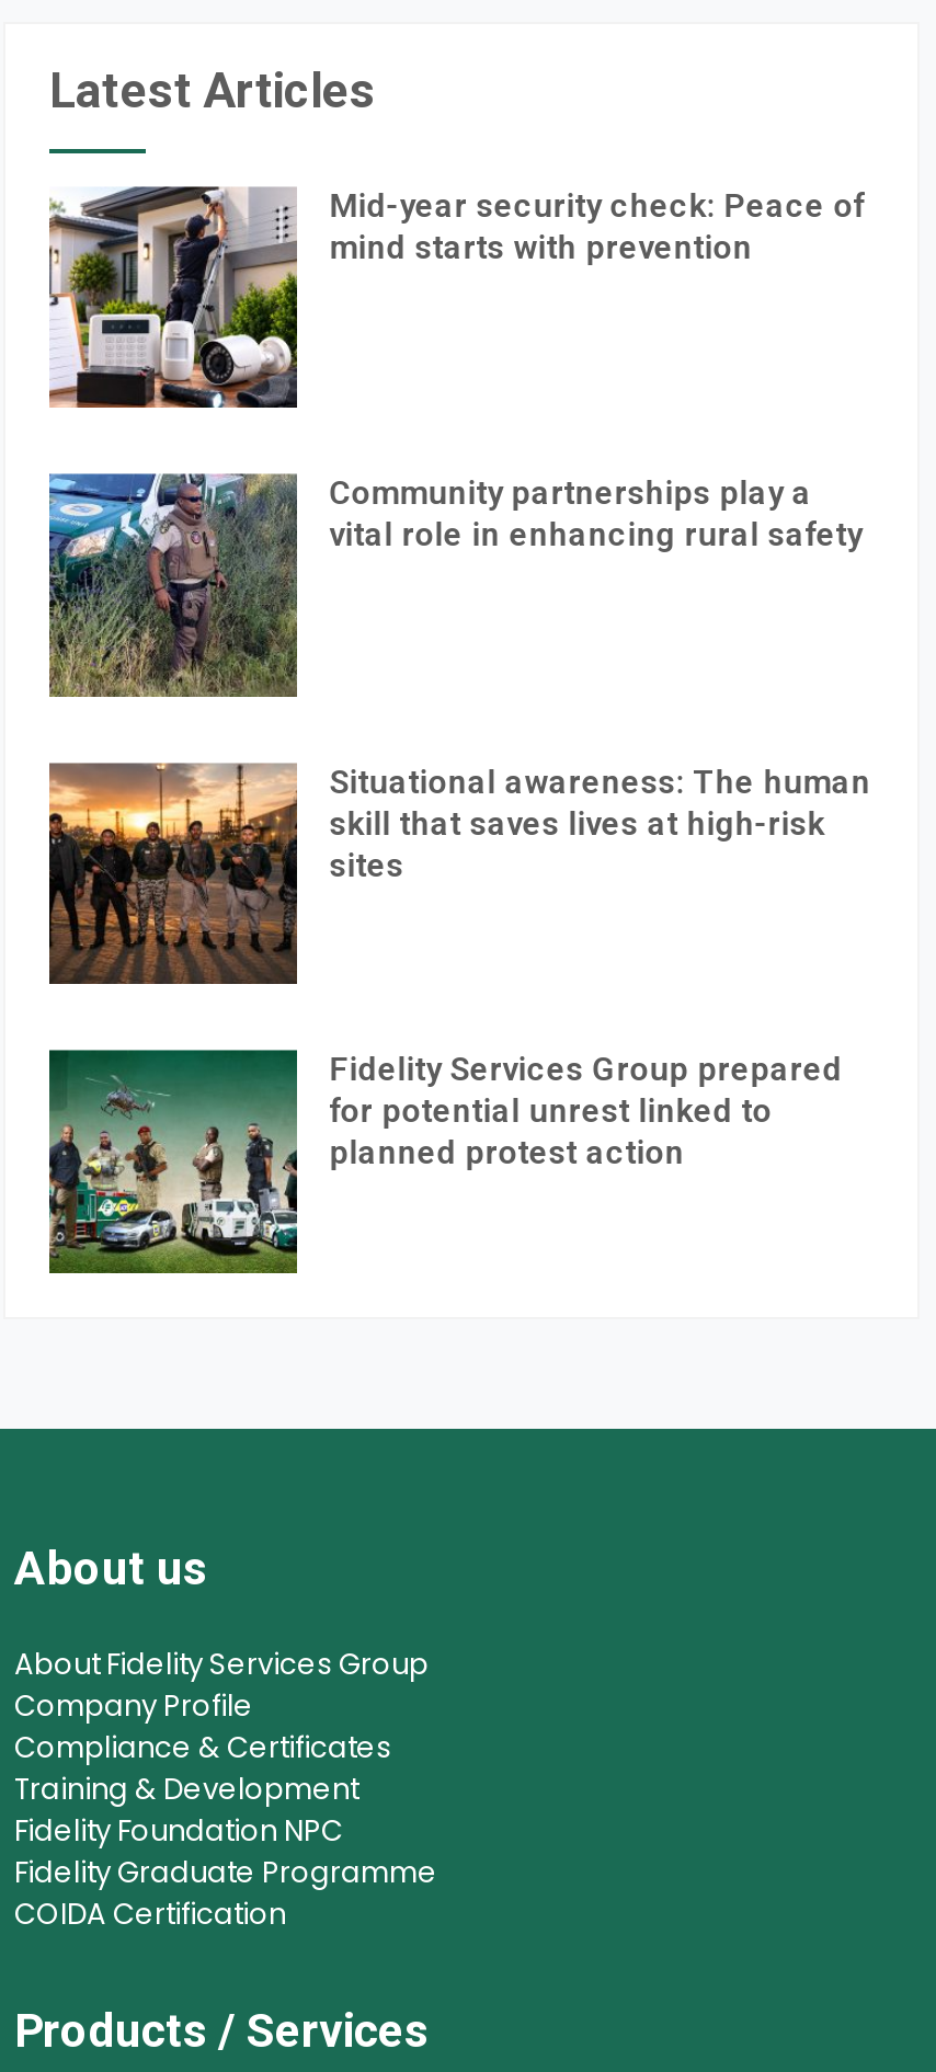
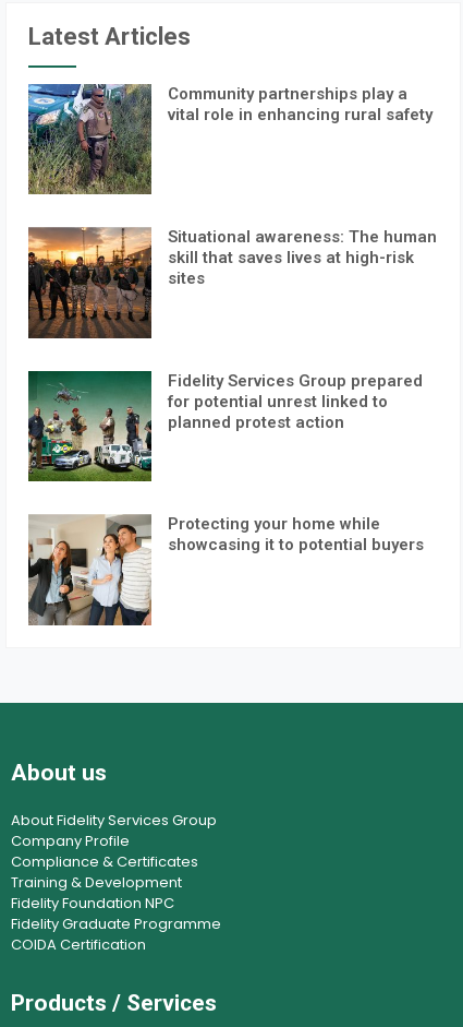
- [image]
- Mid-year security check: Peace of
- mind starts with prevention

moved up: [image] | Community partnerships play a | vital role in enhancing rural safety | ... | for potential unrest linked to | planned protest action

+ [image]
+ Protecting your home while
+ showcasing it to potential buyers
